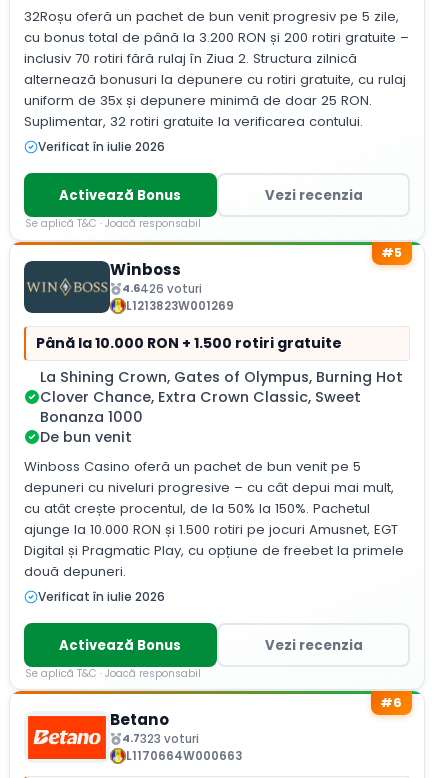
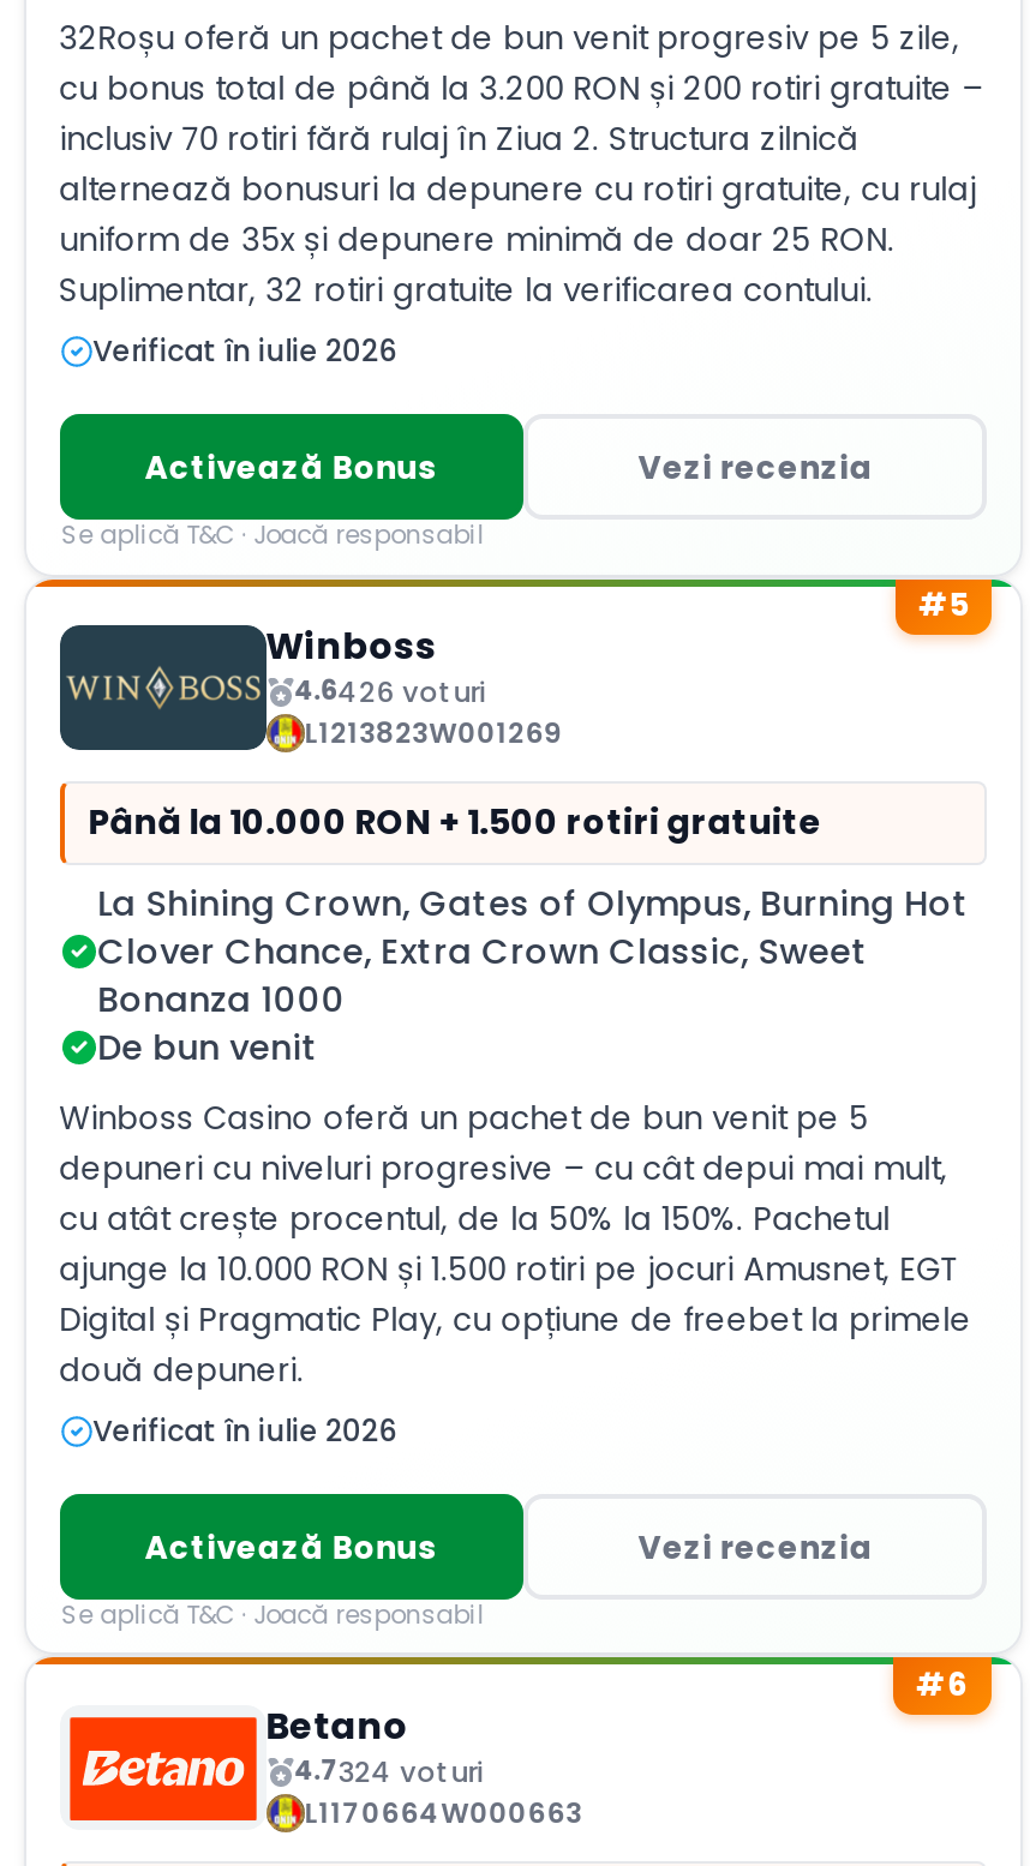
- 4.7323 voturi
+ 4.7324 voturi
